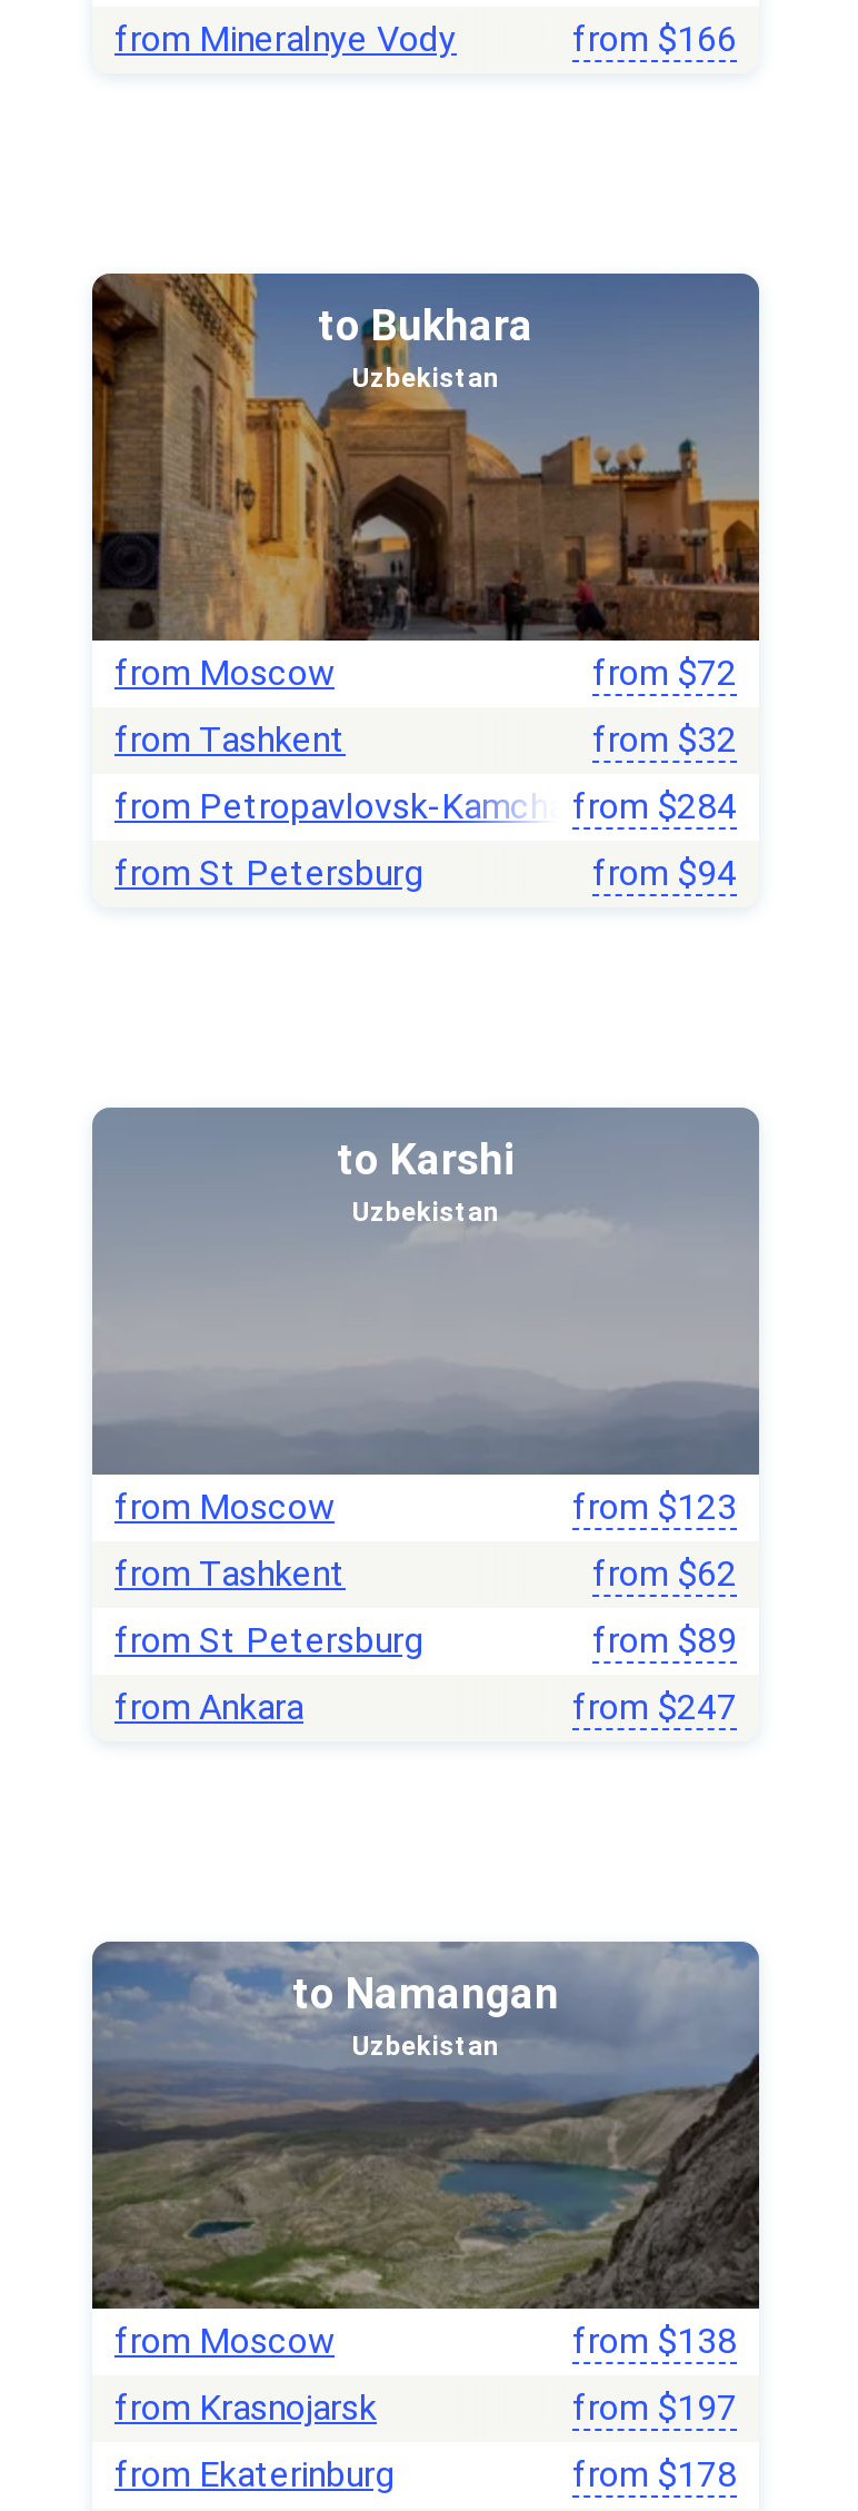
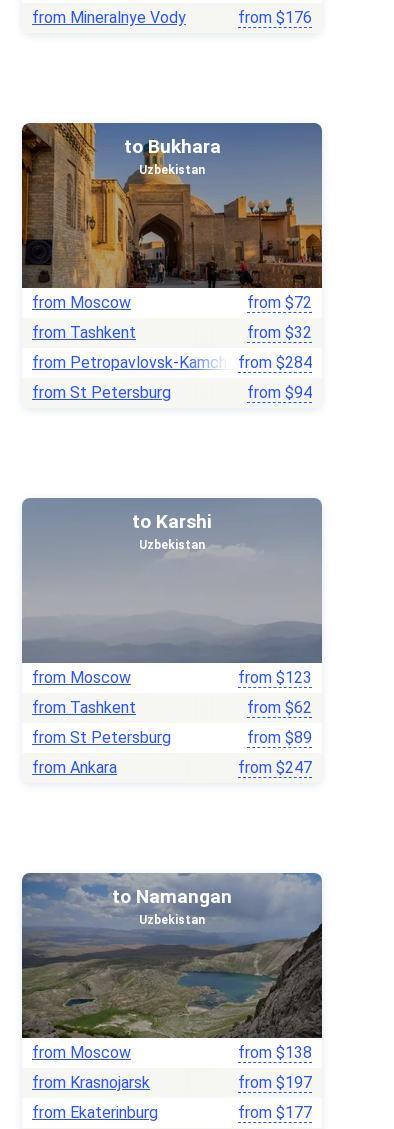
- from $166
+ from $176

- from $178
+ from $177
